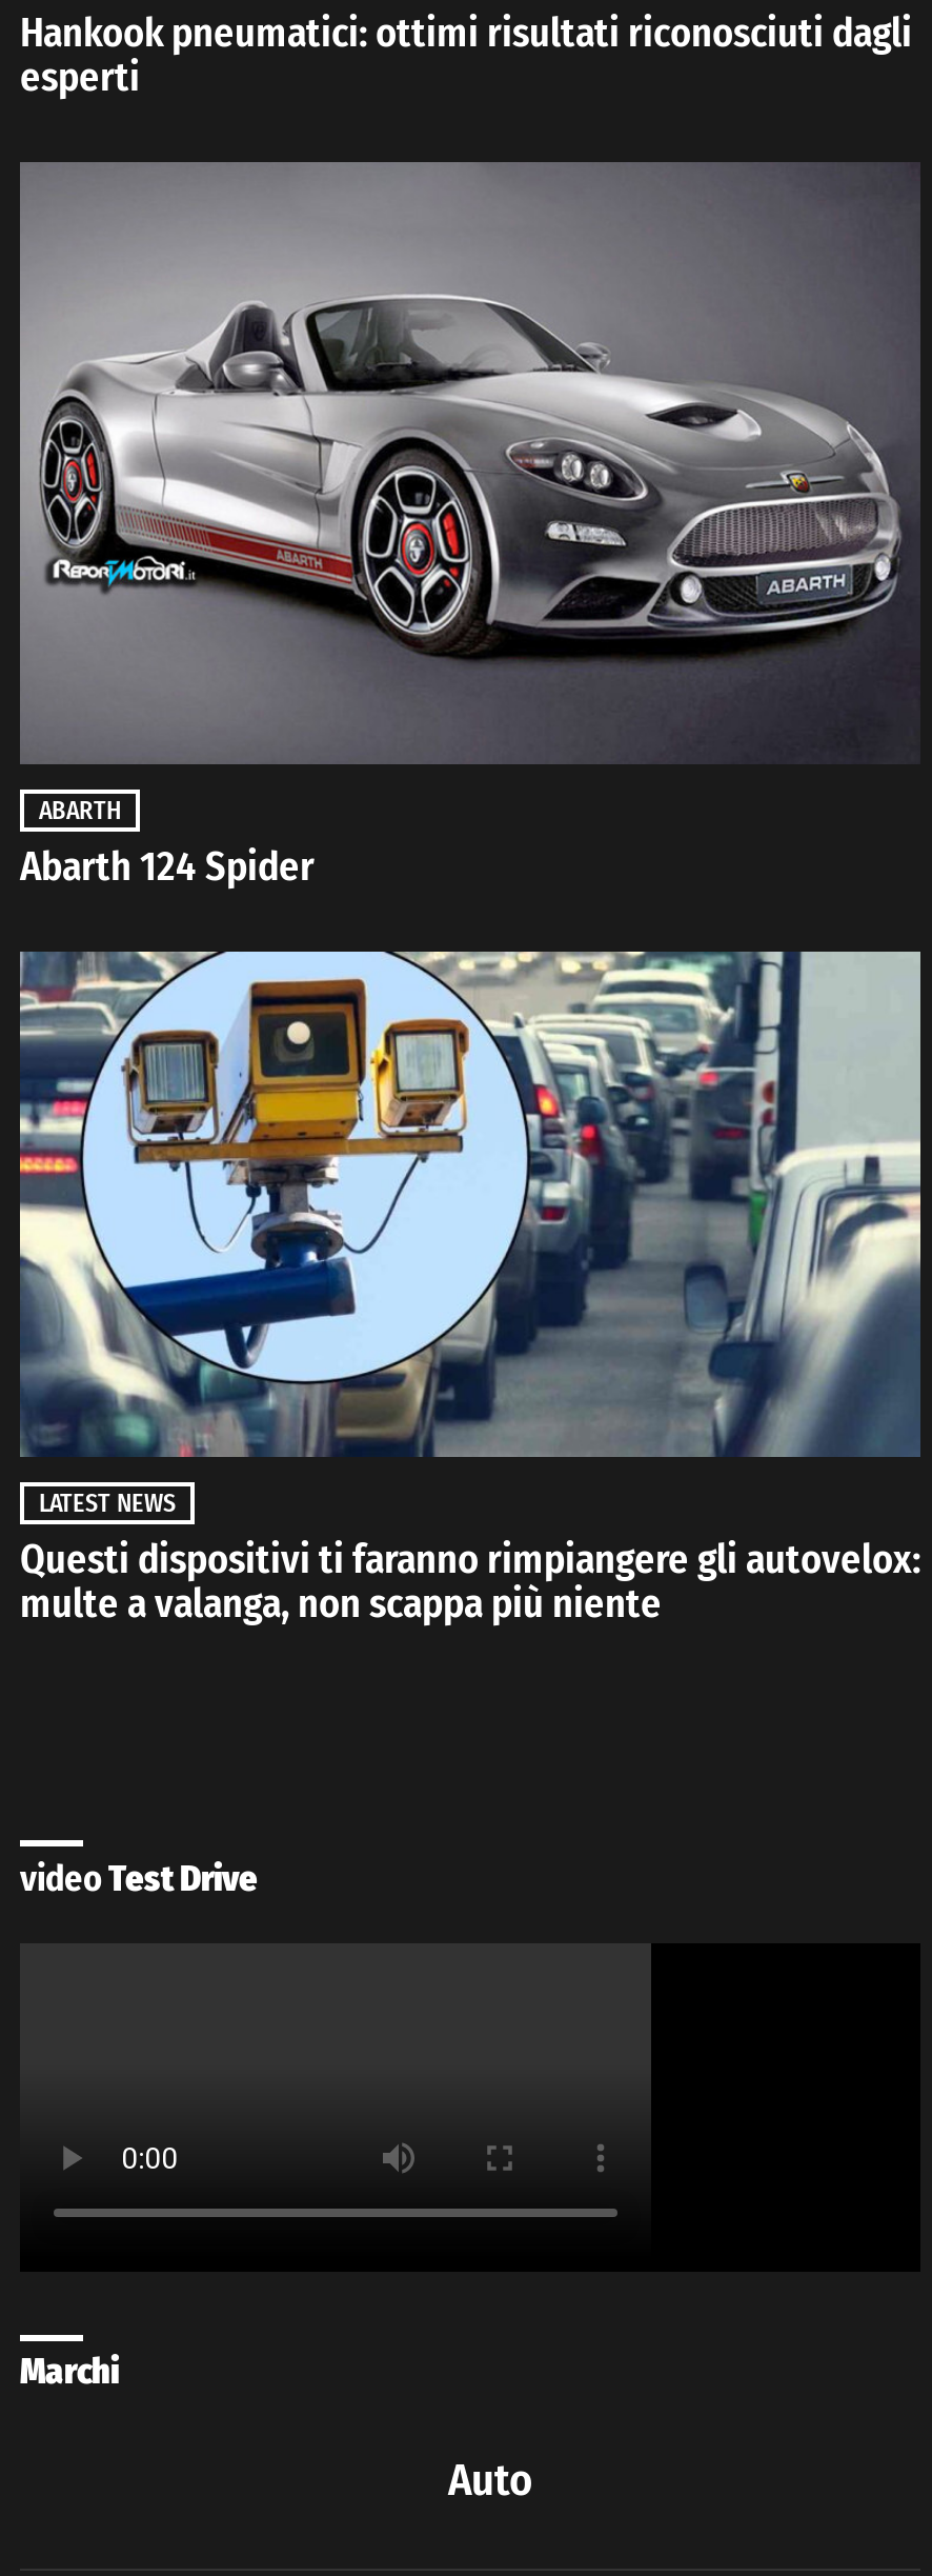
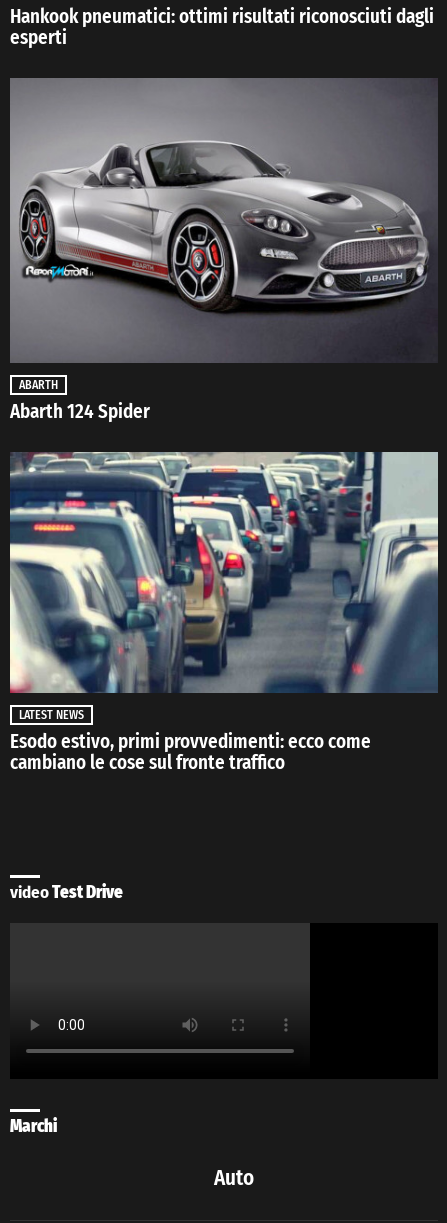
- [image]
- Questi dispositivi ti faranno rimpiangere gli autovelox:
- multe a valanga, non scappa più niente
+ [image]
+ Esodo estivo, primi provvedimenti: ecco come
+ cambiano le cose sul fronte traffico
